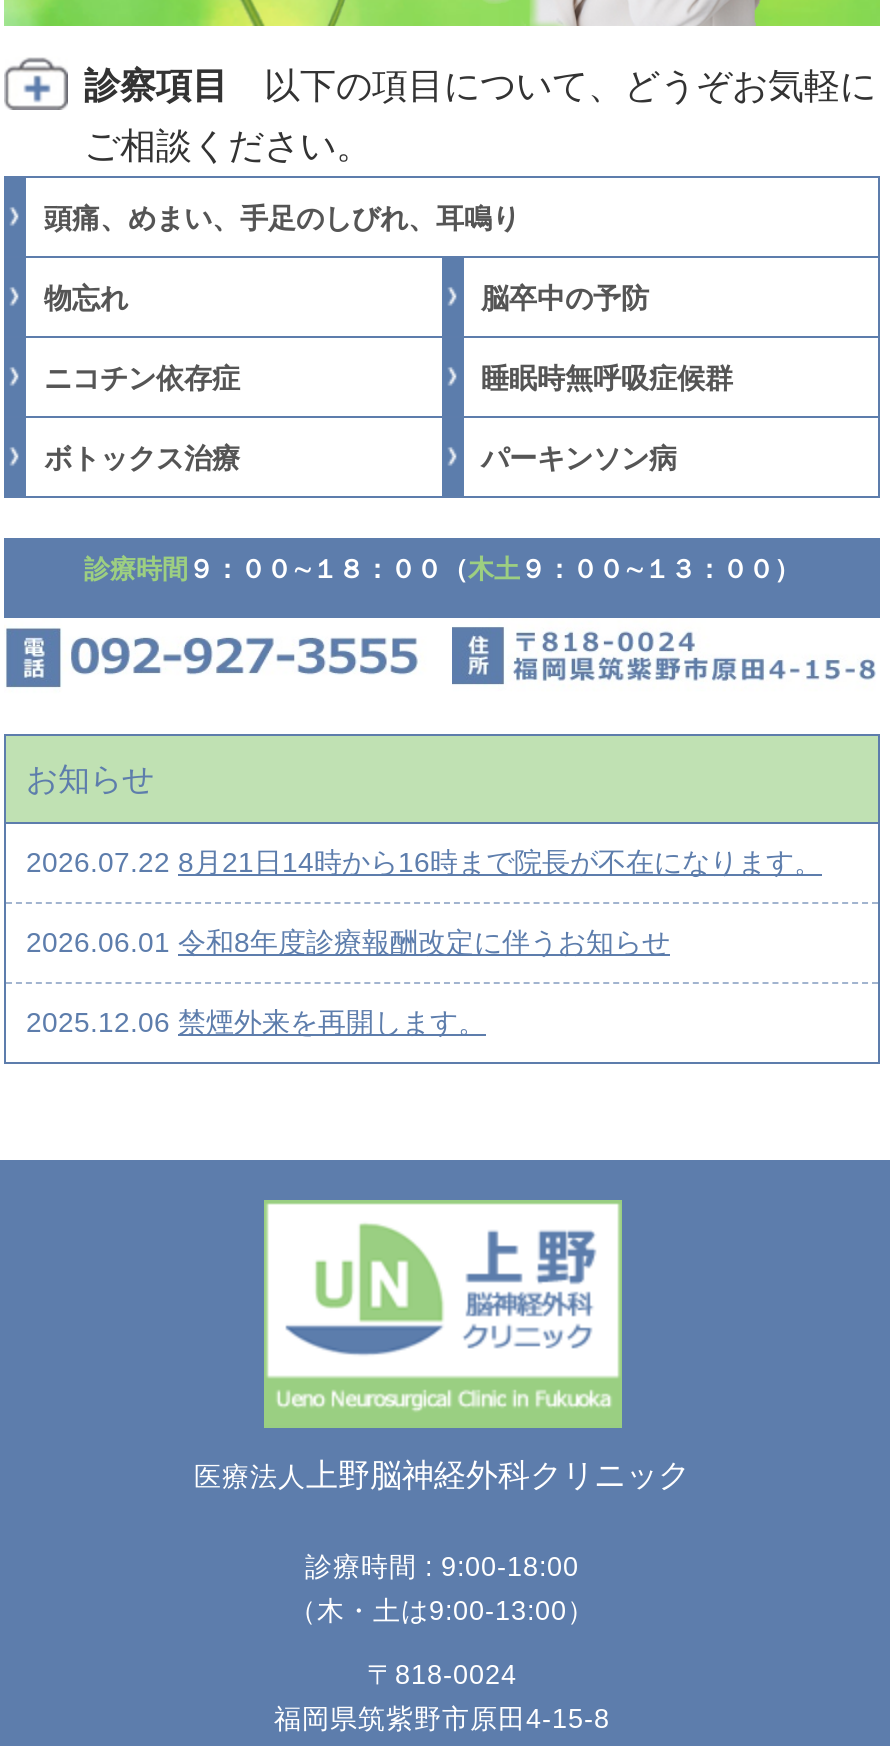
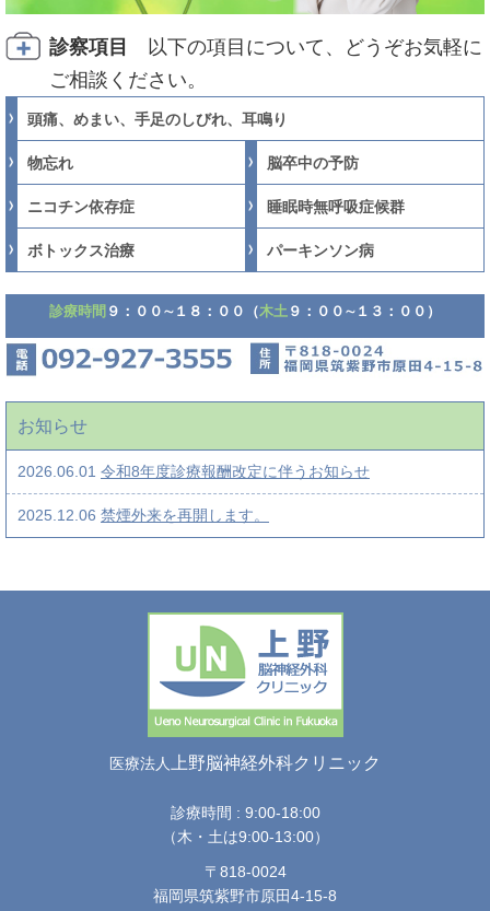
- 2026.07.22 8月21日14時から16時まで院長が不在になります。
